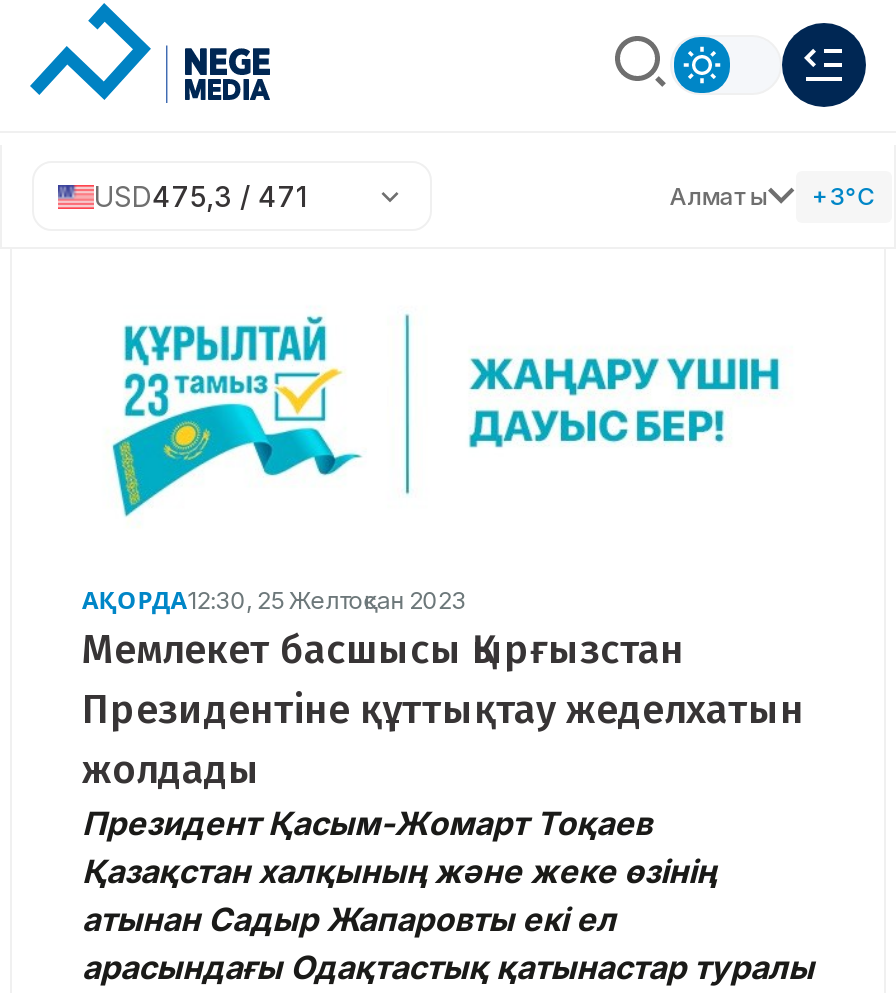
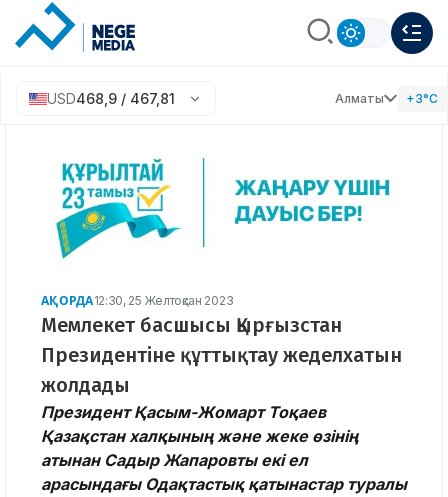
- USD475,3 / 471
+ USD468,9 / 467,81
